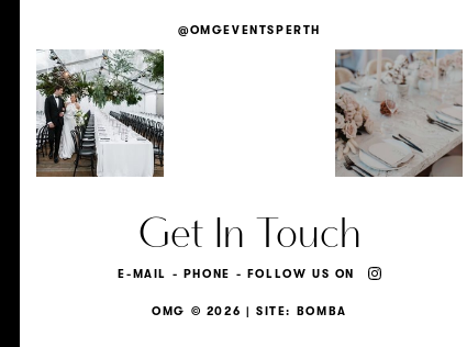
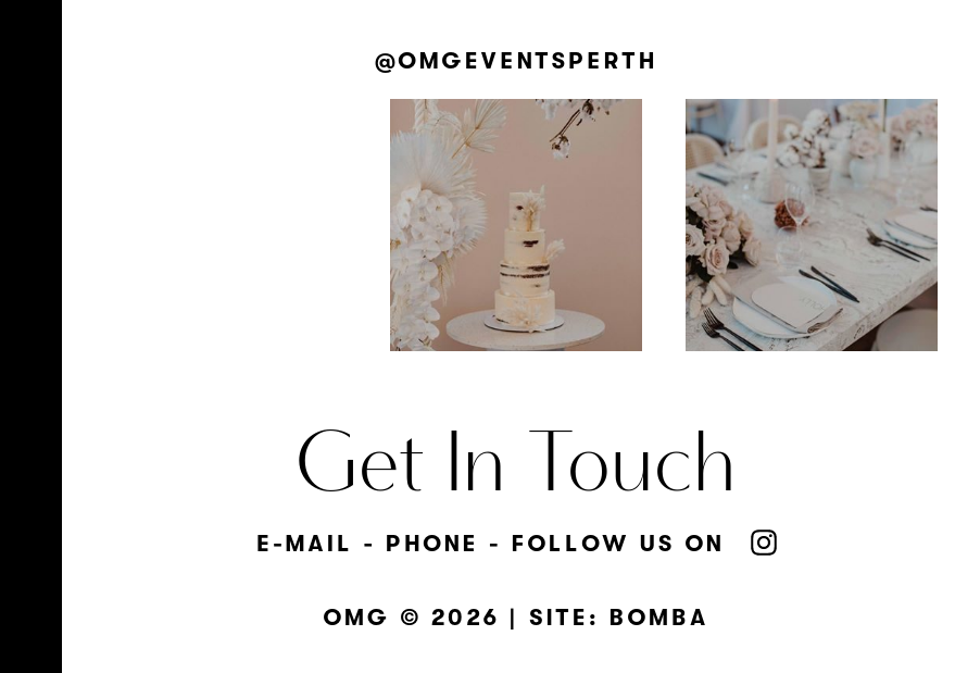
+ [image]

- [image]
